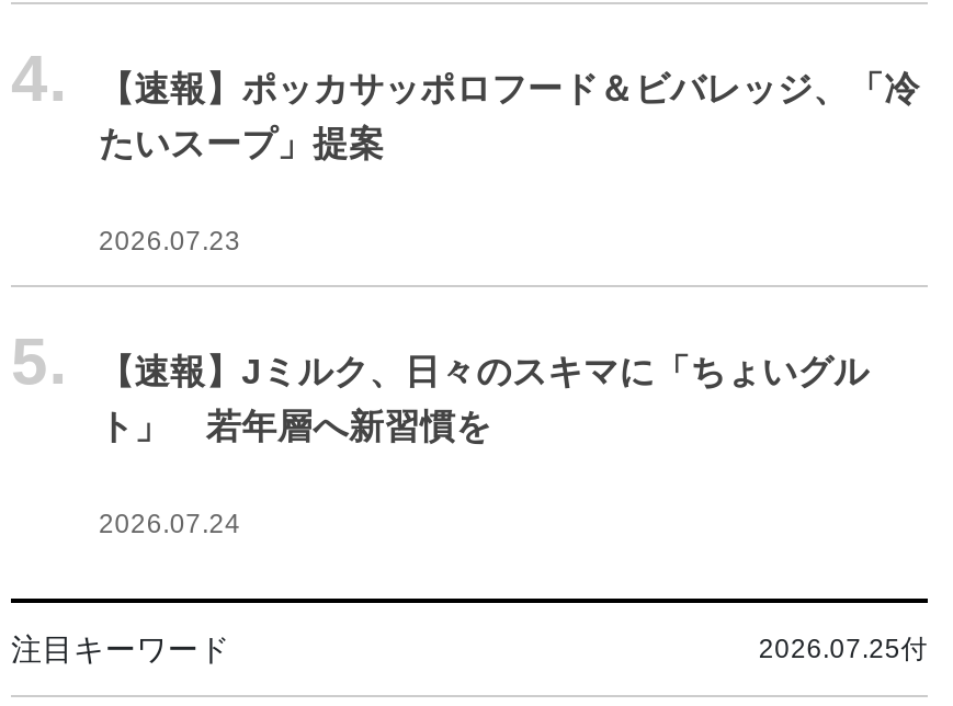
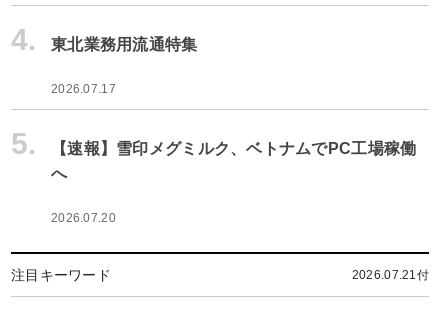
- 【速報】ポッカサッポロフード＆ビバレッジ、「冷
- たいスープ」提案
- 2026.07.23
+ 東北業務用流通特集
+ 2026.07.17

- 【速報】Jミルク、日々のスキマに「ちょいグル
+ 【速報】雪印メグミルク、ベトナムでPC工場稼働

- ト」 若年層へ新習慣を
+ へ

- 2026.07.24
+ 2026.07.20

- 2026.07.25付
+ 2026.07.21付
